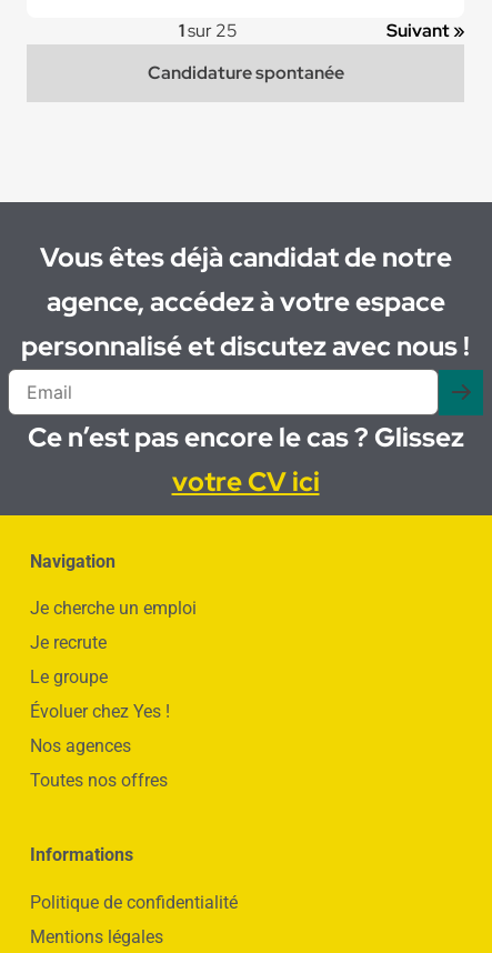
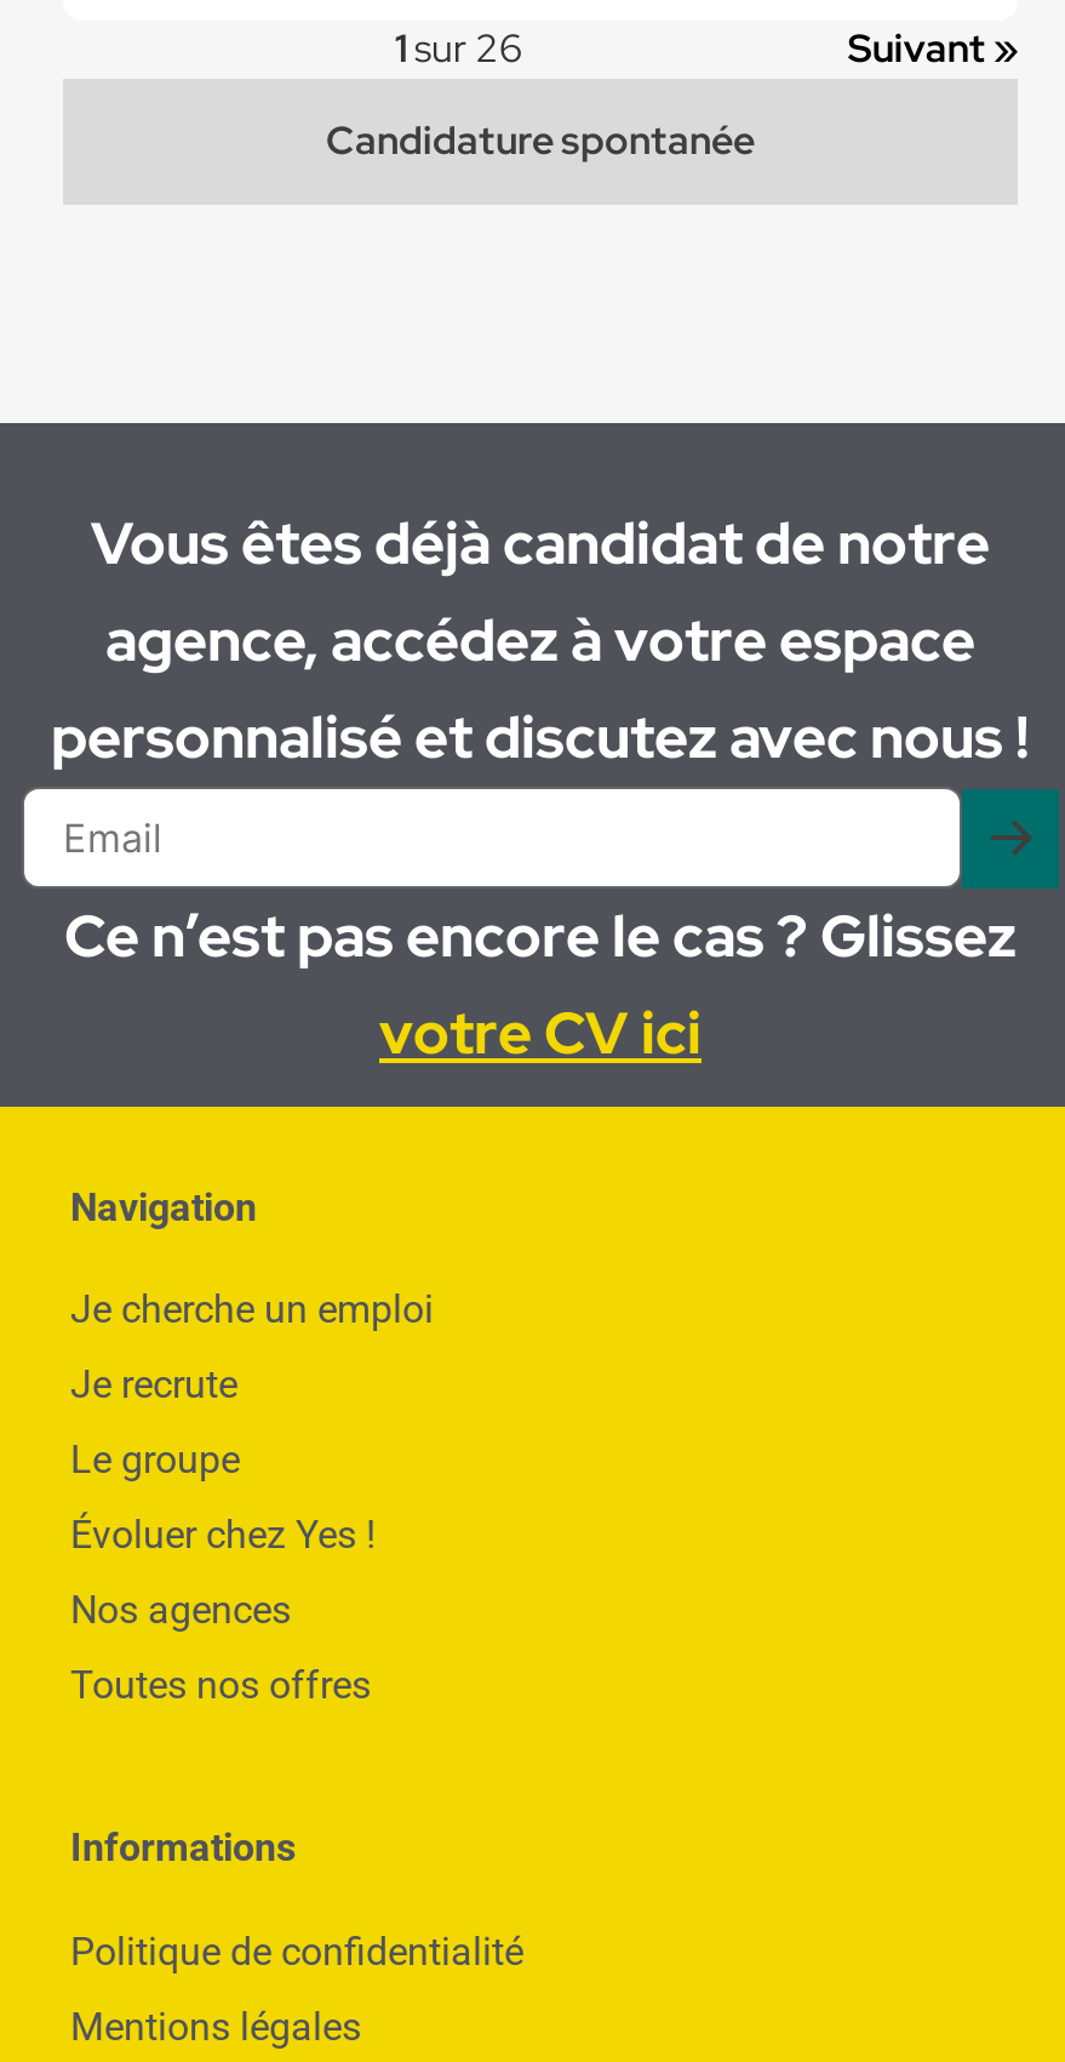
- 1 sur 25
+ 1 sur 26
